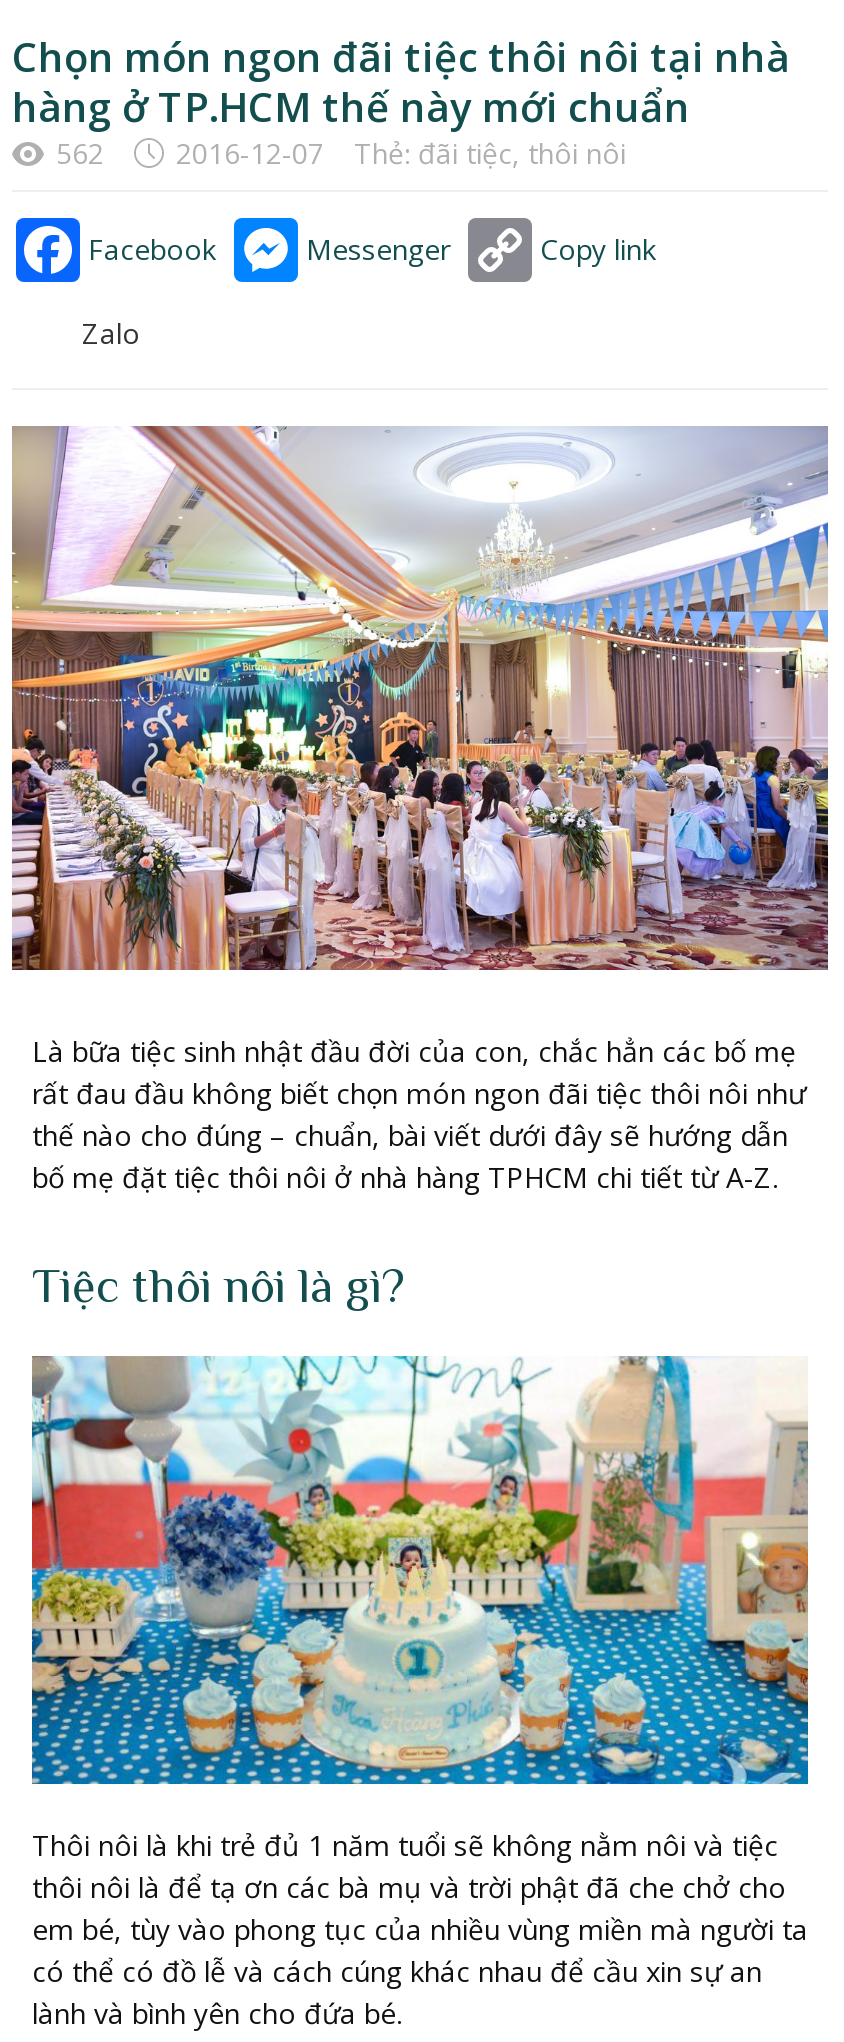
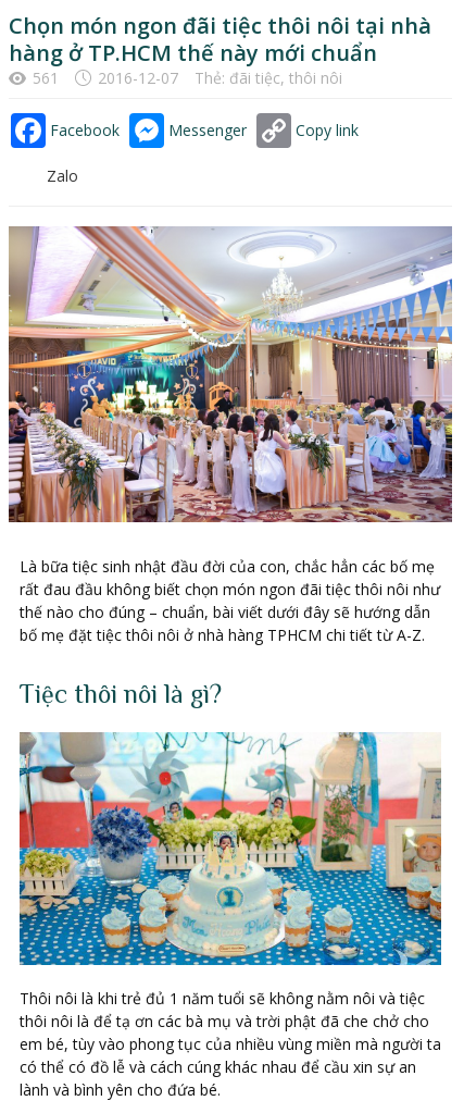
- 562 2016-12-07 Thẻ: đãi tiệc, thôi nôi
+ 561 2016-12-07 Thẻ: đãi tiệc, thôi nôi
